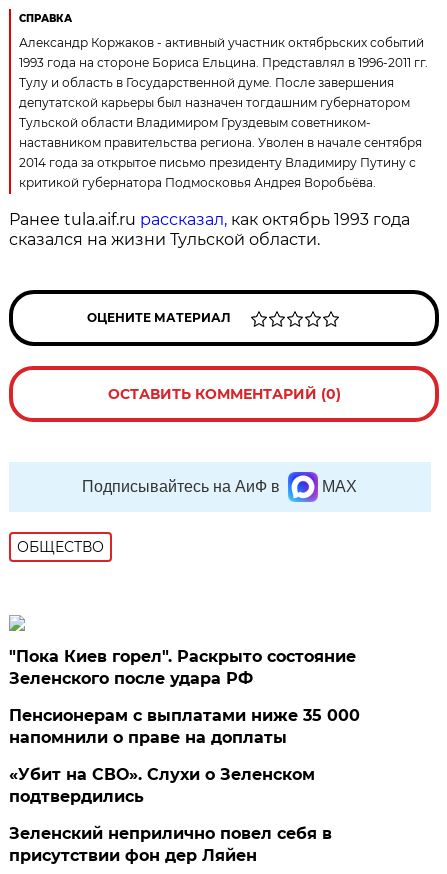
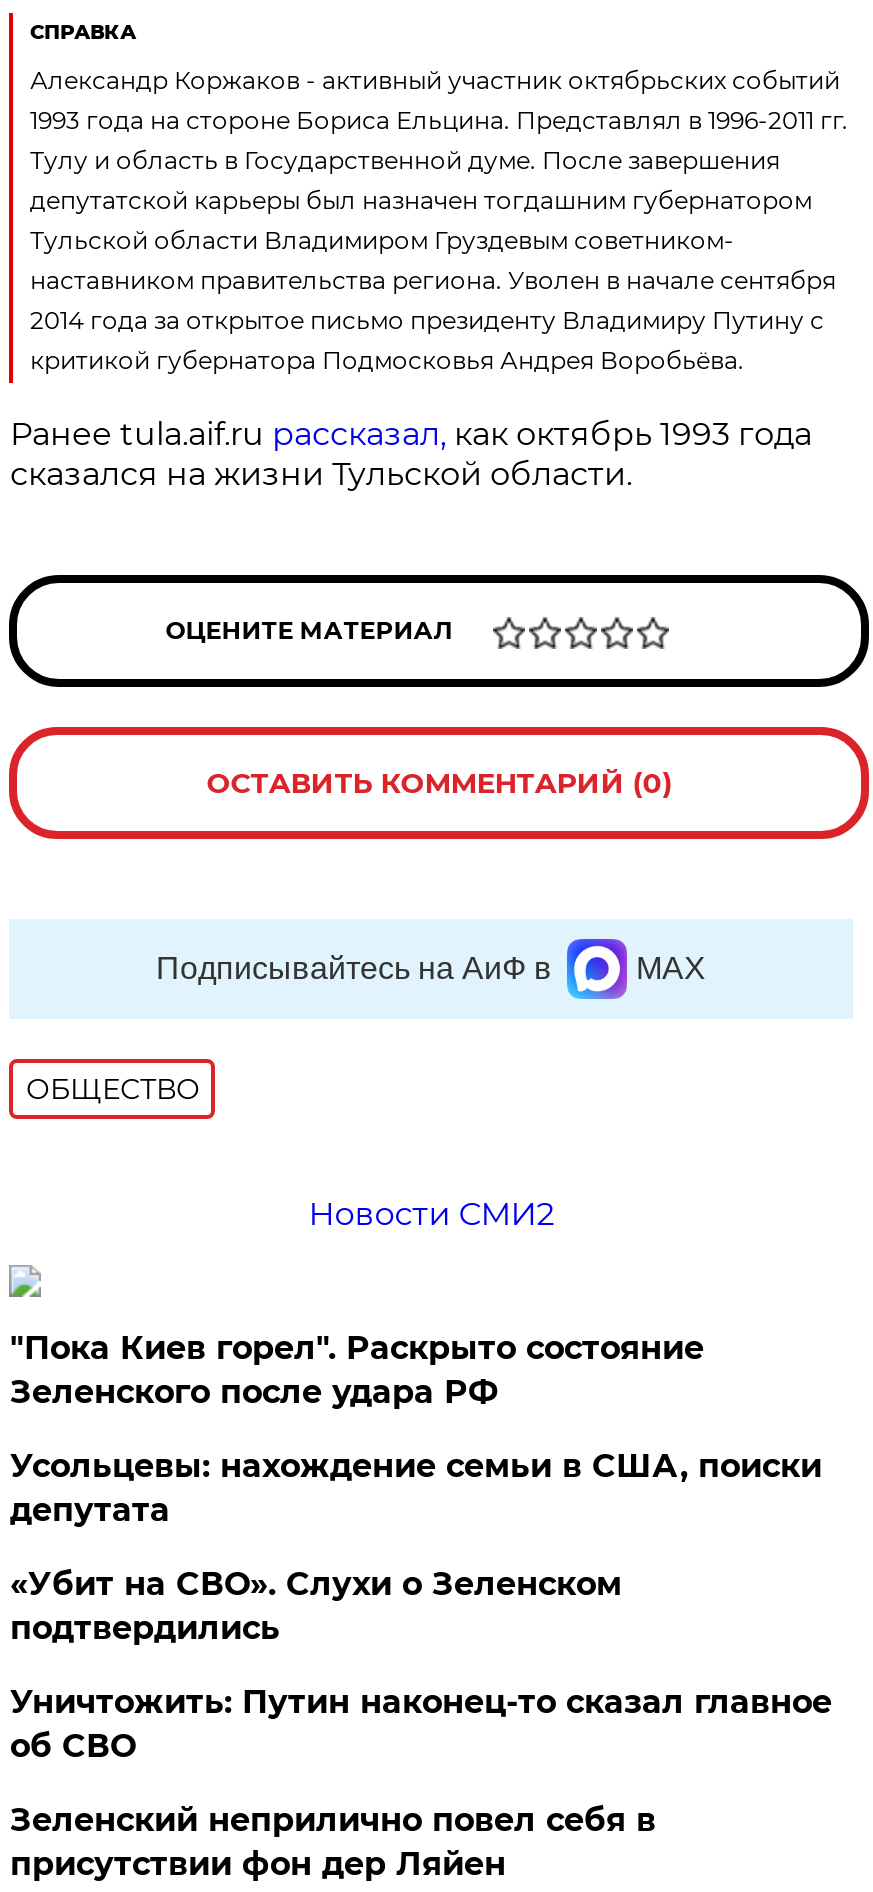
+ Новости СМИ2

- Пенсионерам с выплатами ниже 35 000
- напомнили о праве на доплаты
+ Усольцевы: нахождение семьи в США, поиски
+ депутата

+ Уничтожить: Путин наконец-то сказал главное
+ об СВО
